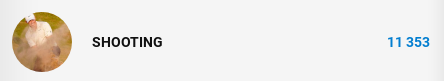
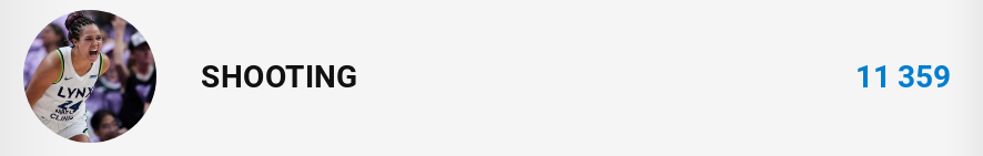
- [image]
+ [image]

- 11 353
+ 11 359
